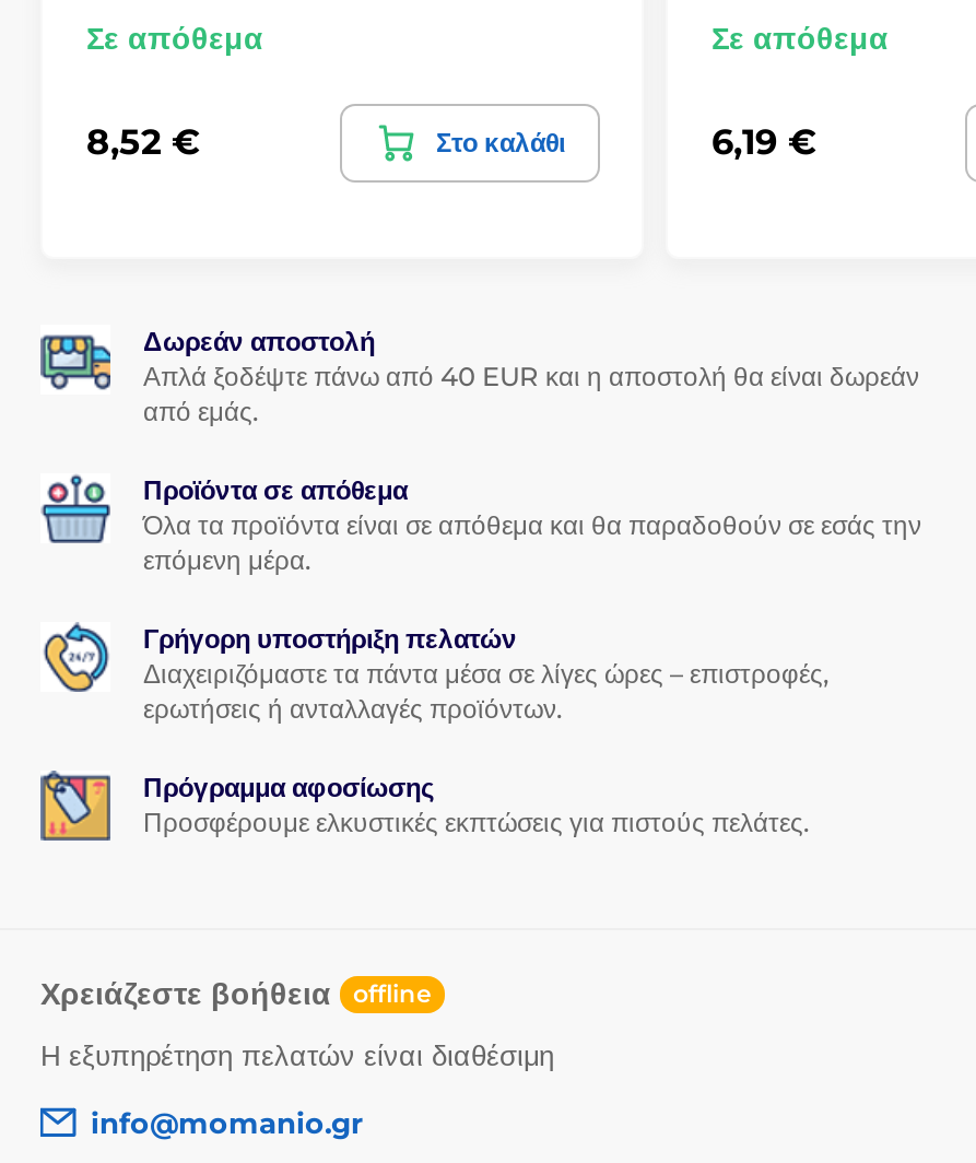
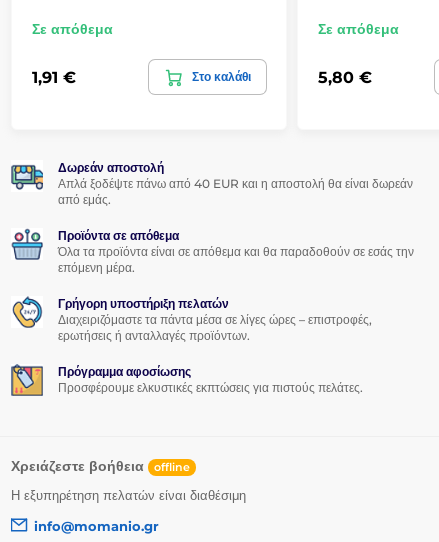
- 8,52 €
+ 1,91 €

- 6,19 €
+ 5,80 €
